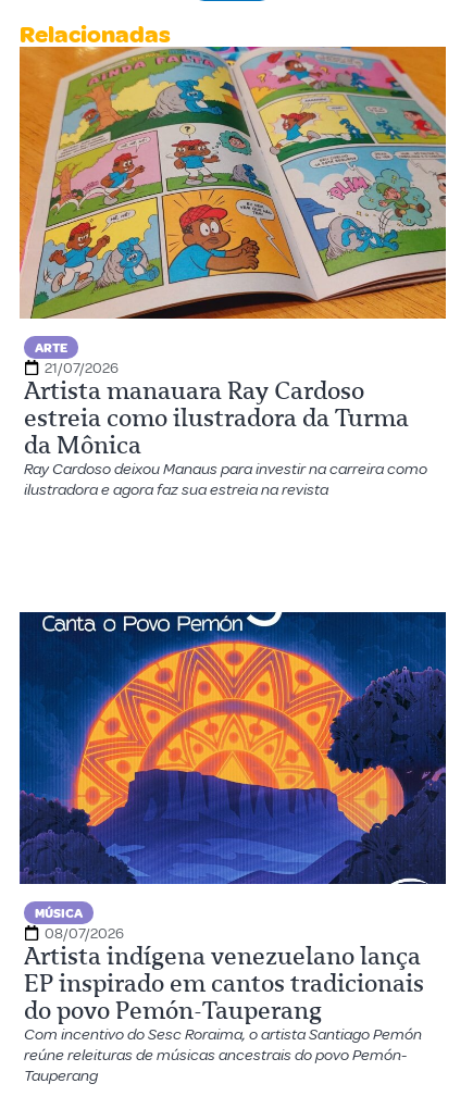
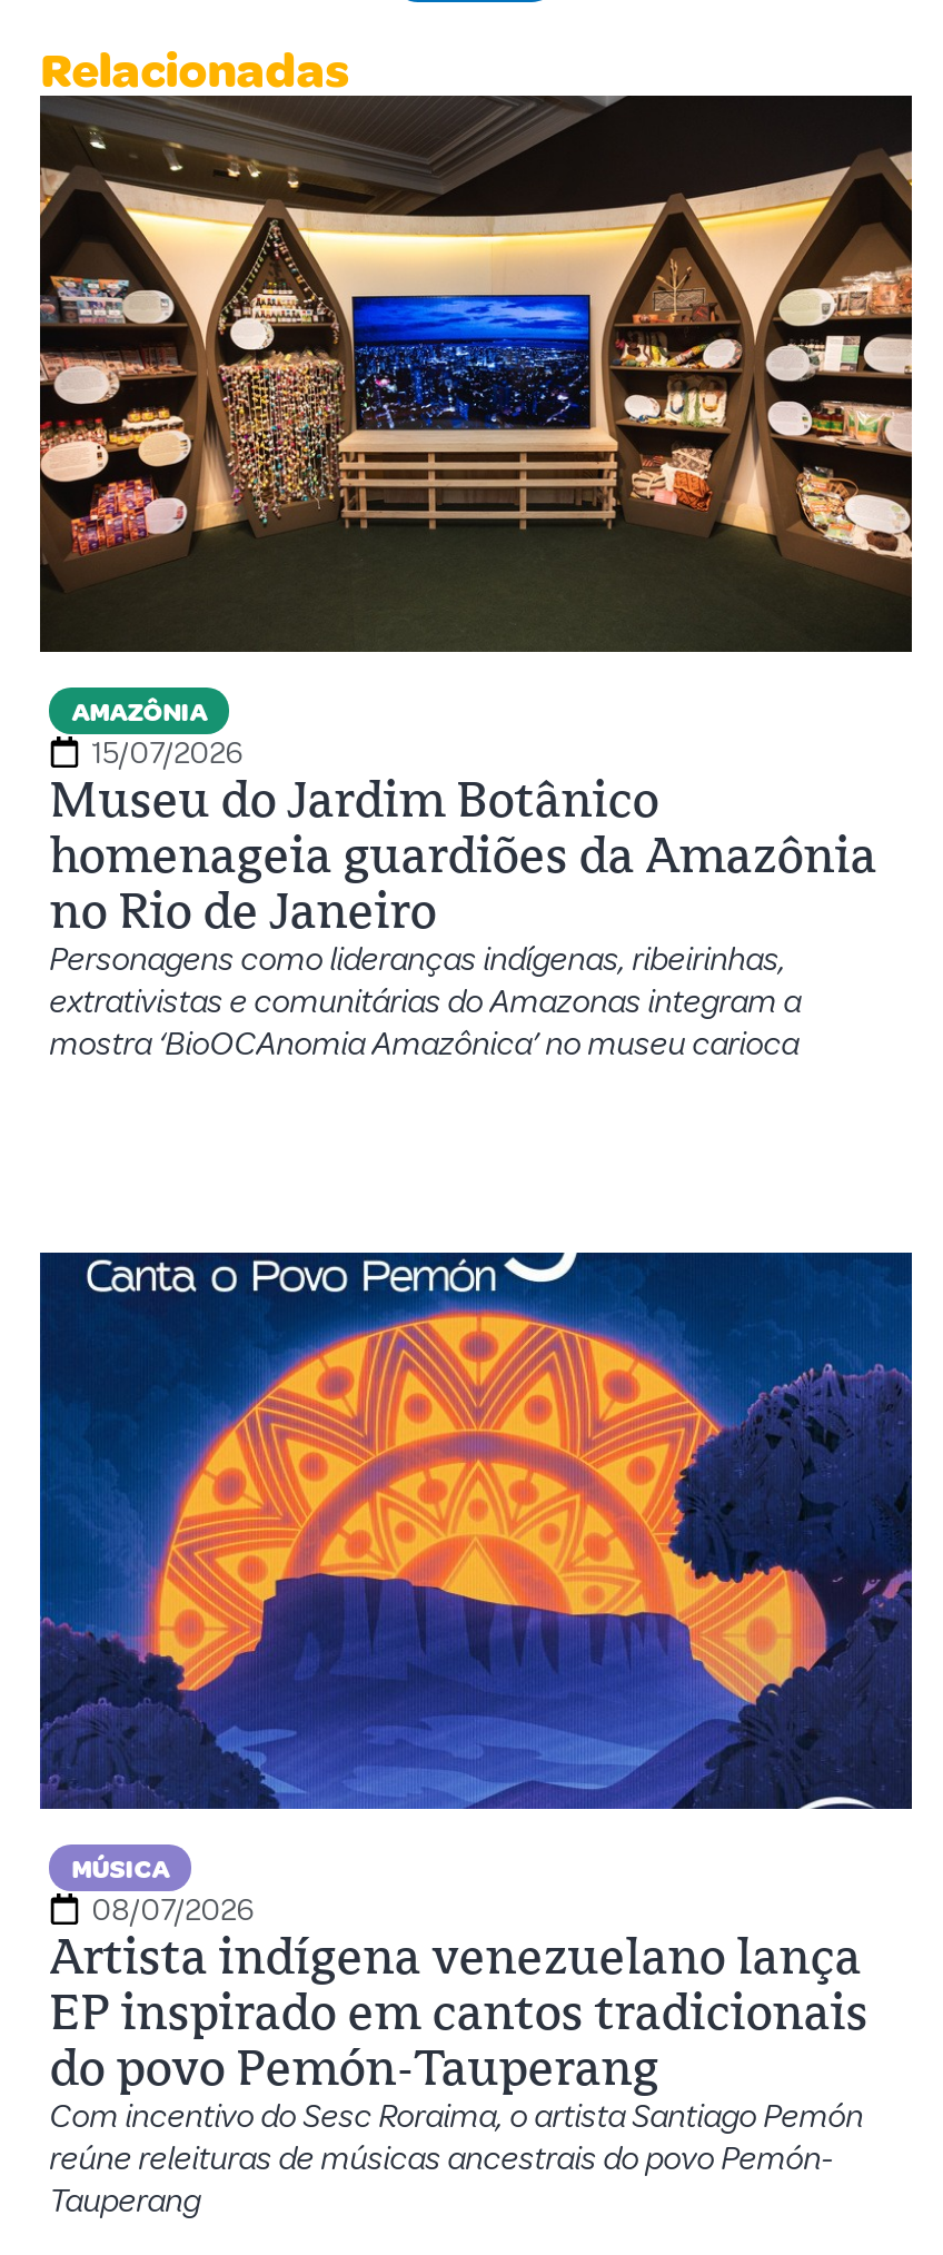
- [image]
- ARTE
- 21/07/2026
- Artista manauara Ray Cardoso
- estreia como ilustradora da Turma
- da Mônica
- Ray Cardoso deixou Manaus para investir na carreira como
- ilustradora e agora faz sua estreia na revista
+ [image]
+ AMAZÔNIA
+ 15/07/2026
+ Museu do Jardim Botânico
+ homenageia guardiões da Amazônia
+ no Rio de Janeiro
+ Personagens como lideranças indígenas, ribeirinhas,
+ extrativistas e comunitárias do Amazonas integram a
+ mostra ‘BioOCAnomia Amazônica’ no museu carioca
